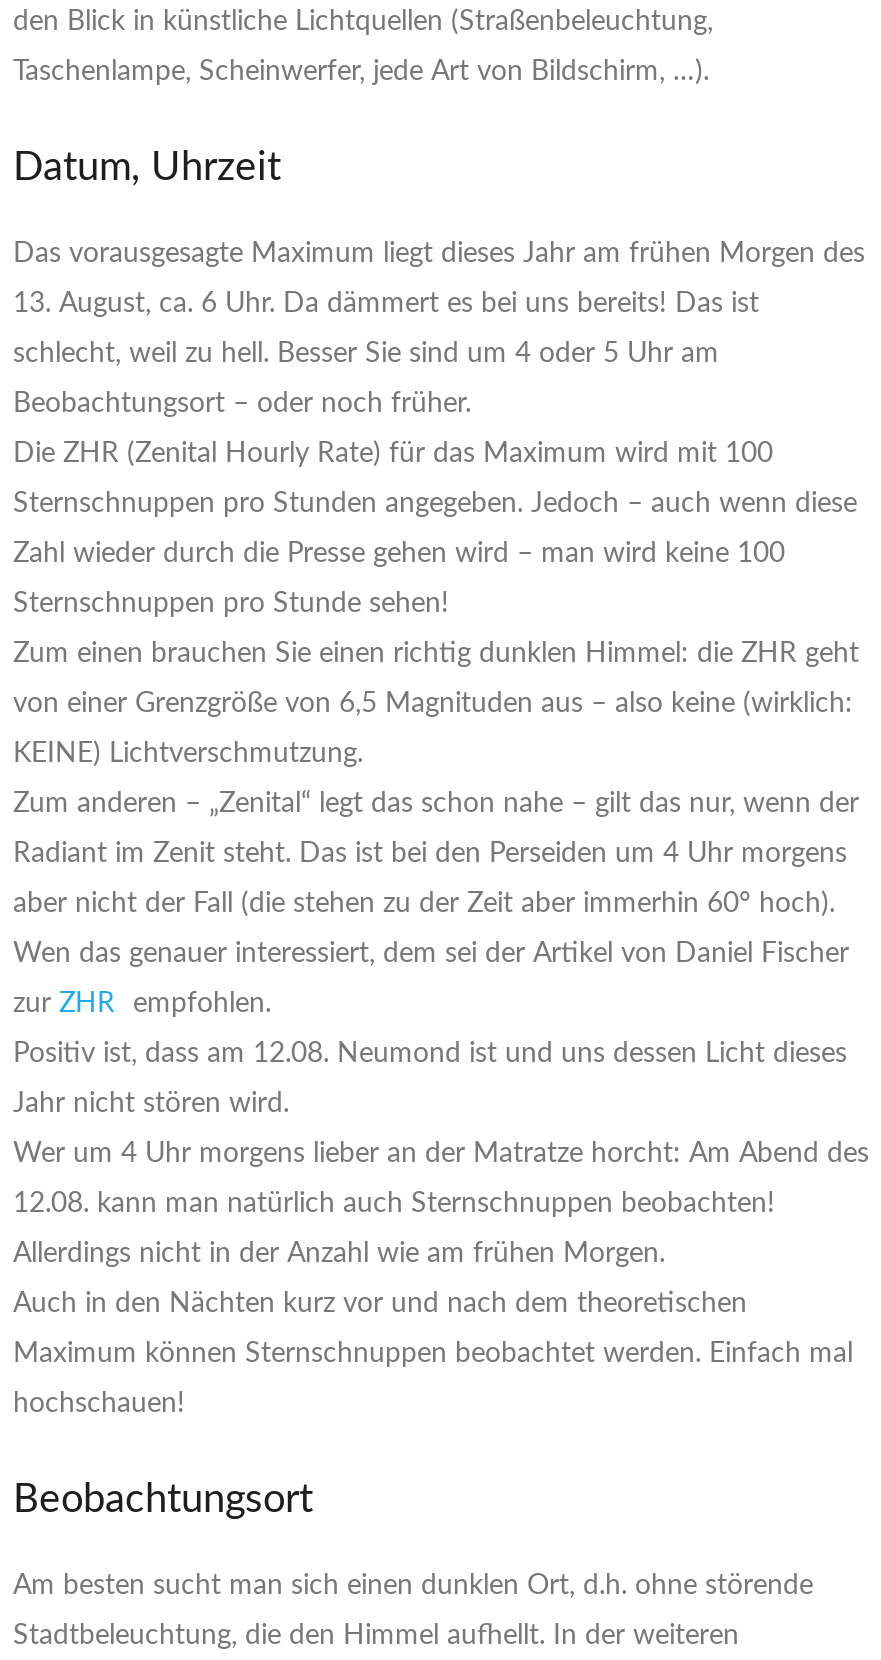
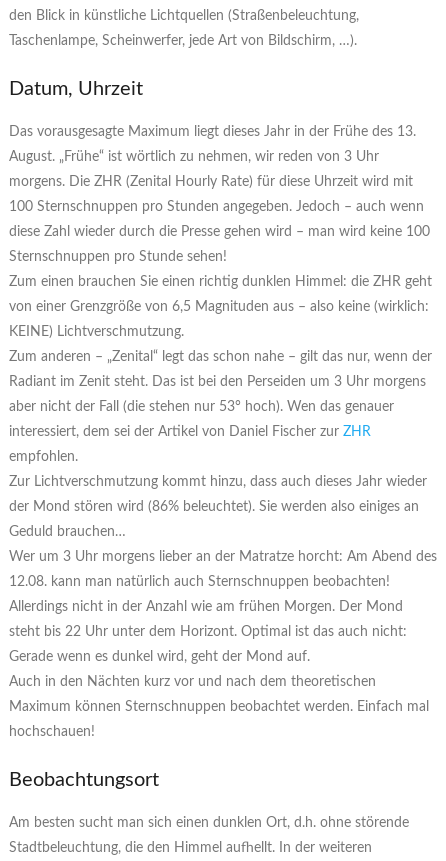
- Das vorausgesagte Maximum liegt dieses Jahr am frühen Morgen des
- 13. August, ca. 6 Uhr. Da dämmert es bei uns bereits! Das ist
- schlecht, weil zu hell. Besser Sie sind um 4 oder 5 Uhr am
- Beobachtungsort – oder noch früher.
- Die ZHR (Zenital Hourly Rate) für das Maximum wird mit 100
- Sternschnuppen pro Stunden angegeben. Jedoch – auch wenn diese
- Zahl wieder durch die Presse gehen wird – man wird keine 100
+ Das vorausgesagte Maximum liegt dieses Jahr in der Frühe des 13.
+ August. „Frühe“ ist wörtlich zu nehmen, wir reden von 3 Uhr
+ morgens. Die ZHR (Zenital Hourly Rate) für diese Uhrzeit wird mit
+ 100 Sternschnuppen pro Stunden angegeben. Jedoch – auch wenn
+ diese Zahl wieder durch die Presse gehen wird – man wird keine 100

moved up: Sternschnuppen pro Stunde sehen! | Zum einen brauchen Sie einen richtig dunklen Himmel: die ZHR geht | von einer Grenzgröße von 6,5 Magnituden aus – also keine (wirklich: | KEINE) Lichtverschmutzung. | Zum anderen – „Zenital“ legt das schon nahe – gilt das nur, wenn der

- Radiant im Zenit steht. Das ist bei den Perseiden um 4 Uhr morgens
- aber nicht der Fall (die stehen zu der Zeit aber immerhin 60° hoch).
- Wen das genauer interessiert, dem sei der Artikel von Daniel Fischer
- zur ZHR empfohlen.
- Positiv ist, dass am 12.08. Neumond ist und uns dessen Licht dieses
- Jahr nicht stören wird.
- Wer um 4 Uhr morgens lieber an der Matratze horcht: Am Abend des
+ Radiant im Zenit steht. Das ist bei den Perseiden um 3 Uhr morgens
+ aber nicht der Fall (die stehen nur 53° hoch). Wen das genauer
+ interessiert, dem sei der Artikel von Daniel Fischer zur ZHR
+ empfohlen.
+ Zur Lichtverschmutzung kommt hinzu, dass auch dieses Jahr wieder
+ der Mond stören wird (86% beleuchtet). Sie werden also einiges an
+ Geduld brauchen…
+ Wer um 3 Uhr morgens lieber an der Matratze horcht: Am Abend des

moved up: 12.08. kann man natürlich auch Sternschnuppen beobachten!

- Allerdings nicht in der Anzahl wie am frühen Morgen.
+ Allerdings nicht in der Anzahl wie am frühen Morgen. Der Mond
+ steht bis 22 Uhr unter dem Horizont. Optimal ist das auch nicht:
+ Gerade wenn es dunkel wird, geht der Mond auf.
